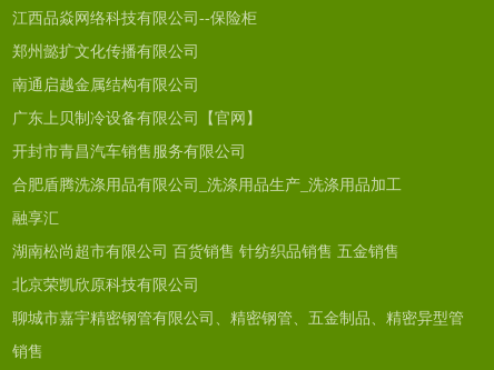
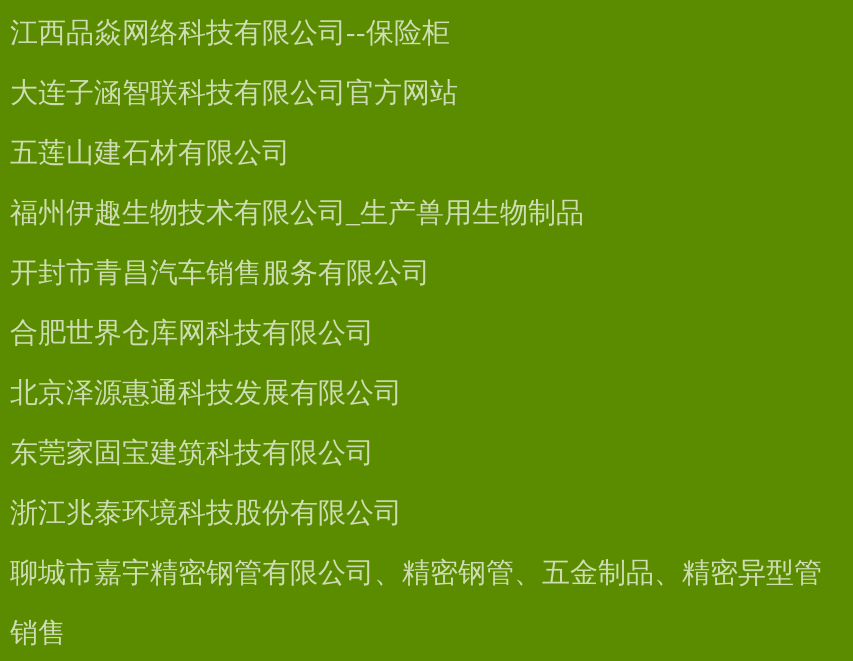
- 郑州懿扩文化传播有限公司
+ 大连子涵智联科技有限公司官方网站

- 南通启越金属结构有限公司
+ 五莲山建石材有限公司

- 广东上贝制冷设备有限公司【官网】
+ 福州伊趣生物技术有限公司_生产兽用生物制品

- 合肥盾腾洗涤用品有限公司_洗涤用品生产_洗涤用品加工
+ 合肥世界仓库网科技有限公司

- 融享汇
+ 北京泽源惠通科技发展有限公司

- 湖南松尚超市有限公司 百货销售 针纺织品销售 五金销售
+ 东莞家固宝建筑科技有限公司

- 北京荣凯欣原科技有限公司
+ 浙江兆泰环境科技股份有限公司
